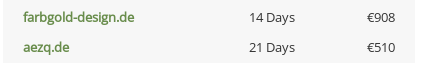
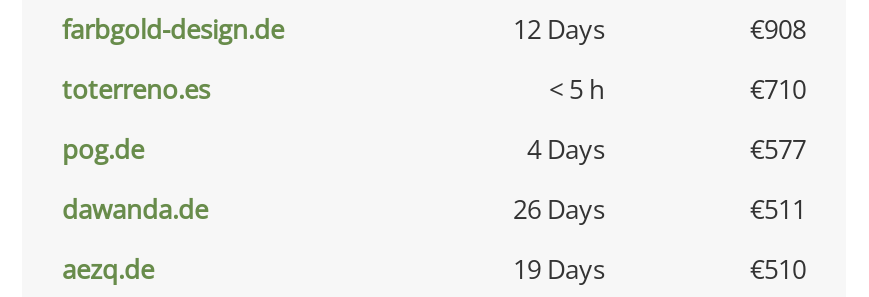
- 14 Days
+ 12 Days

+ toterreno.es
+ < 5 h
+ €710
+ pog.de
+ 4 Days
+ €577
+ dawanda.de
+ 26 Days
+ €511

- 21 Days
+ 19 Days
